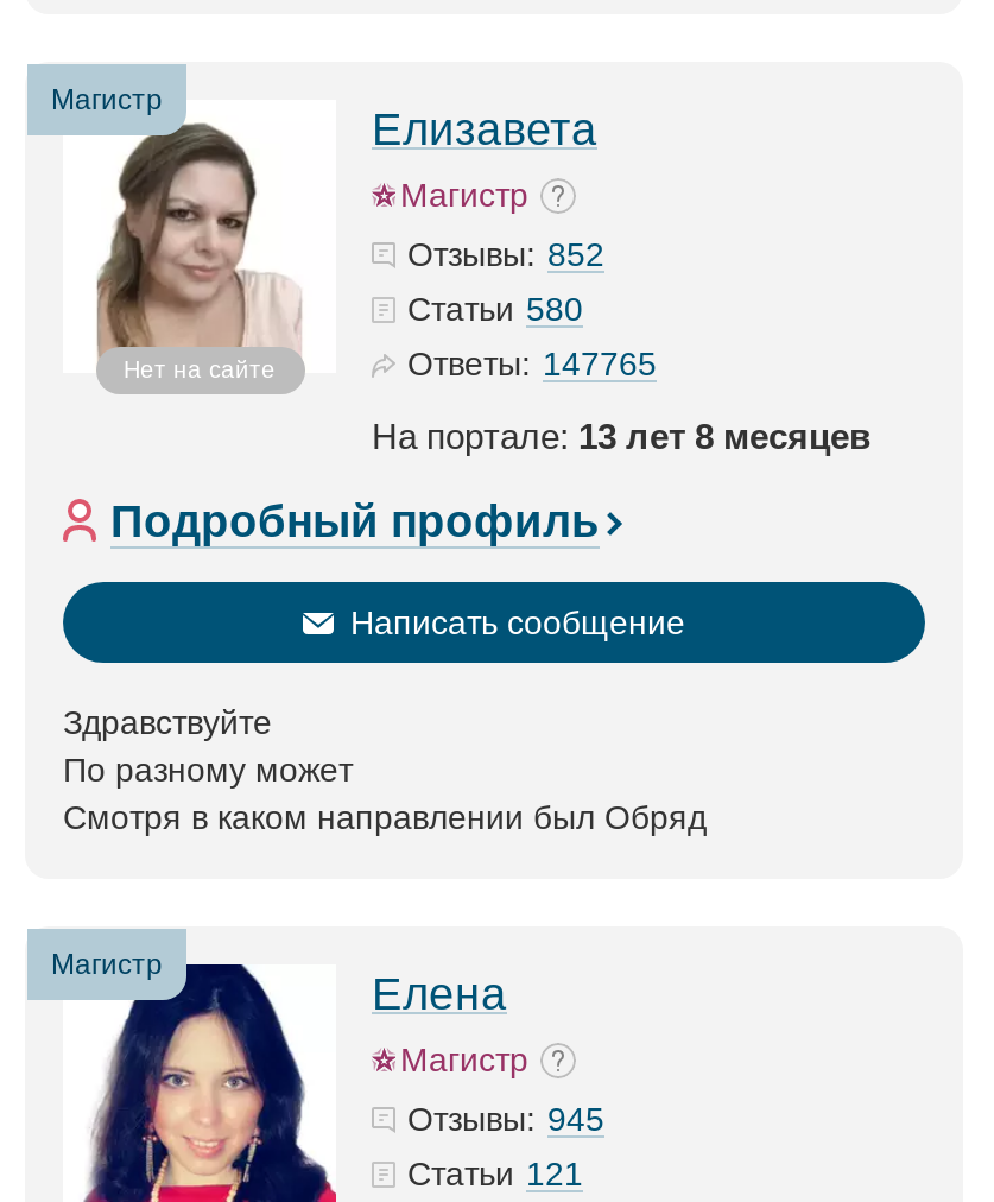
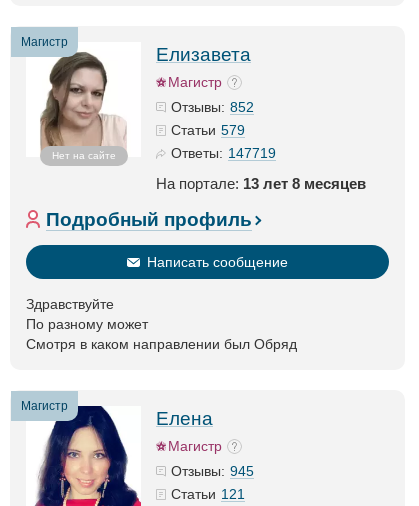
- Статьи 580
+ Статьи 579

- Ответы: 147765
+ Ответы: 147719
